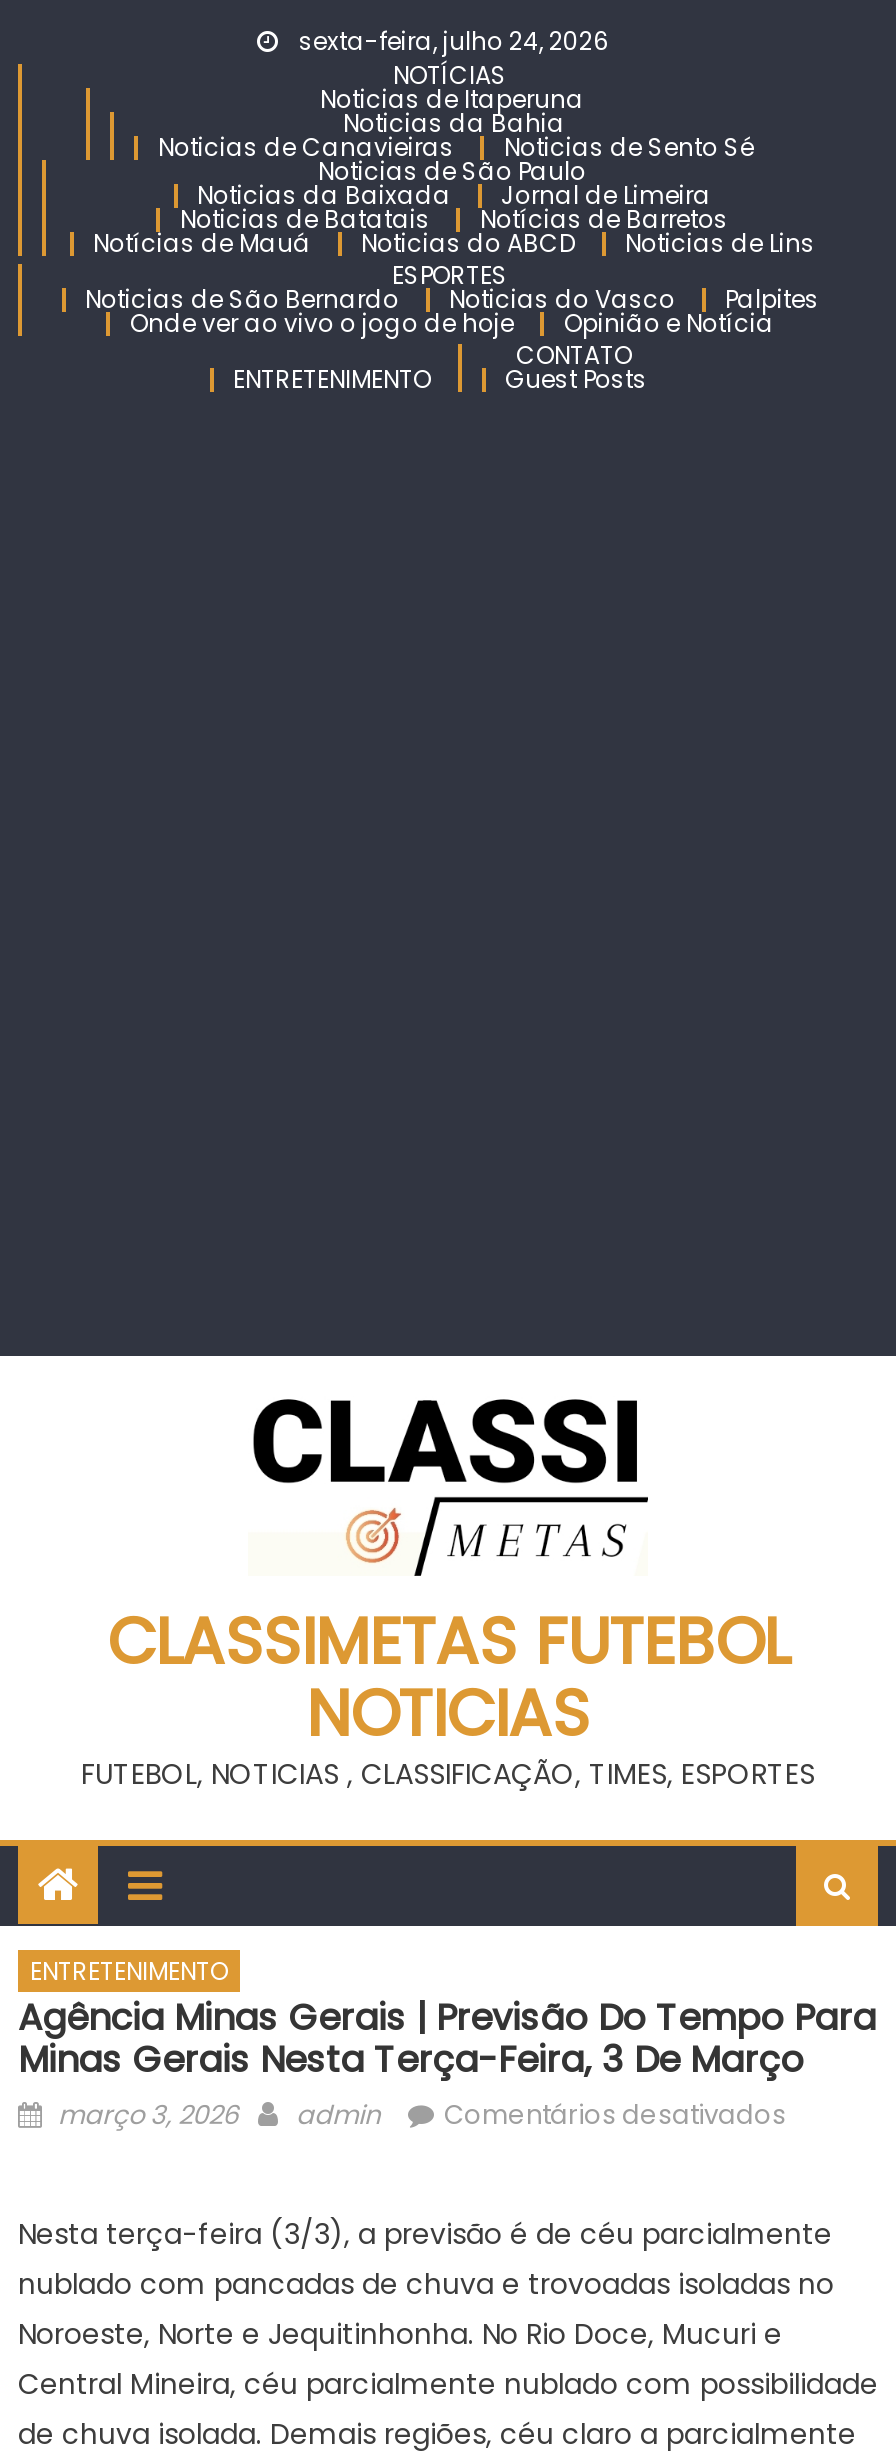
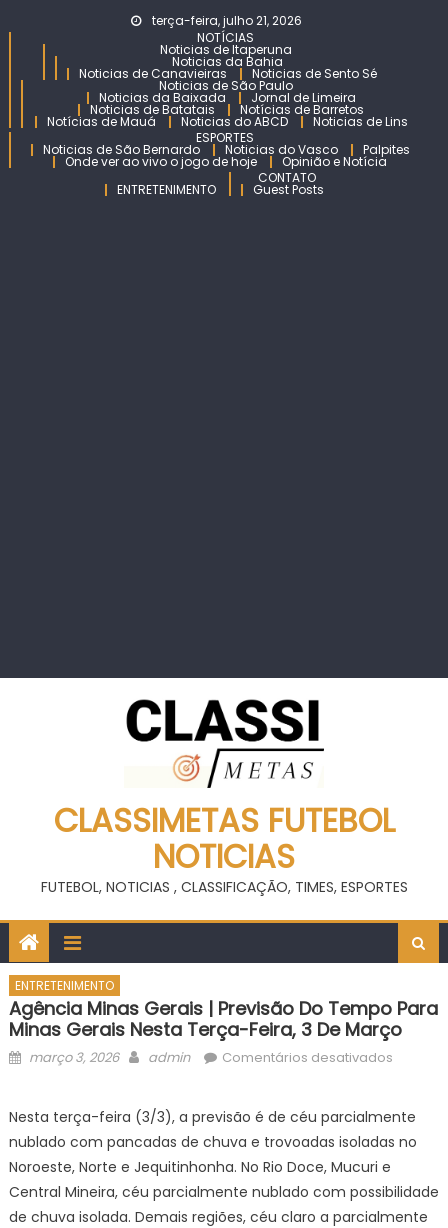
- sexta-feira, julho 24, 2026
+ terça-feira, julho 21, 2026
